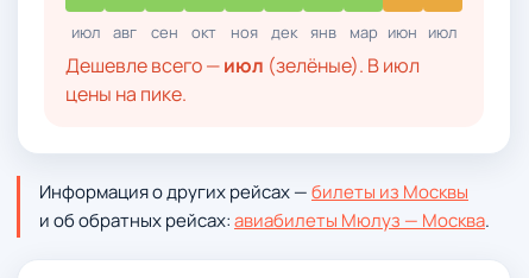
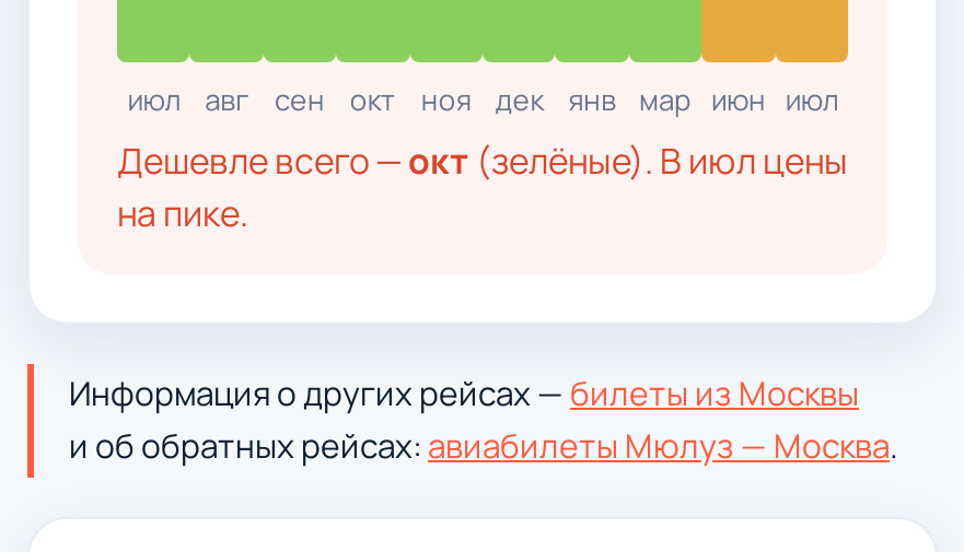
- Дешевле всего — июл (зелёные). В июл
- цены на пике.
+ Дешевле всего — окт (зелёные). В июл цены
+ на пике.
